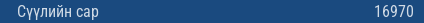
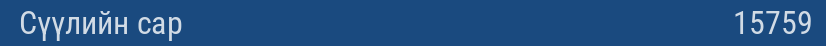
- 16970
+ 15759
